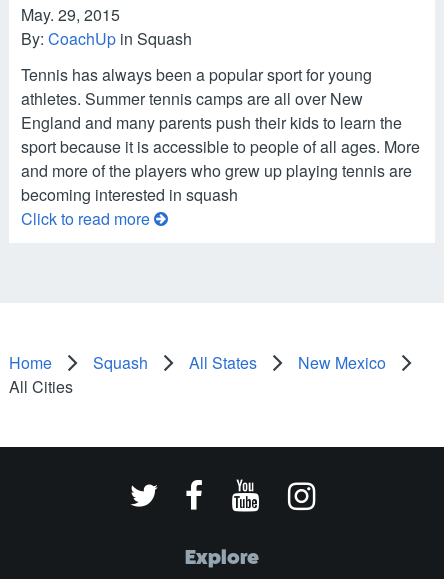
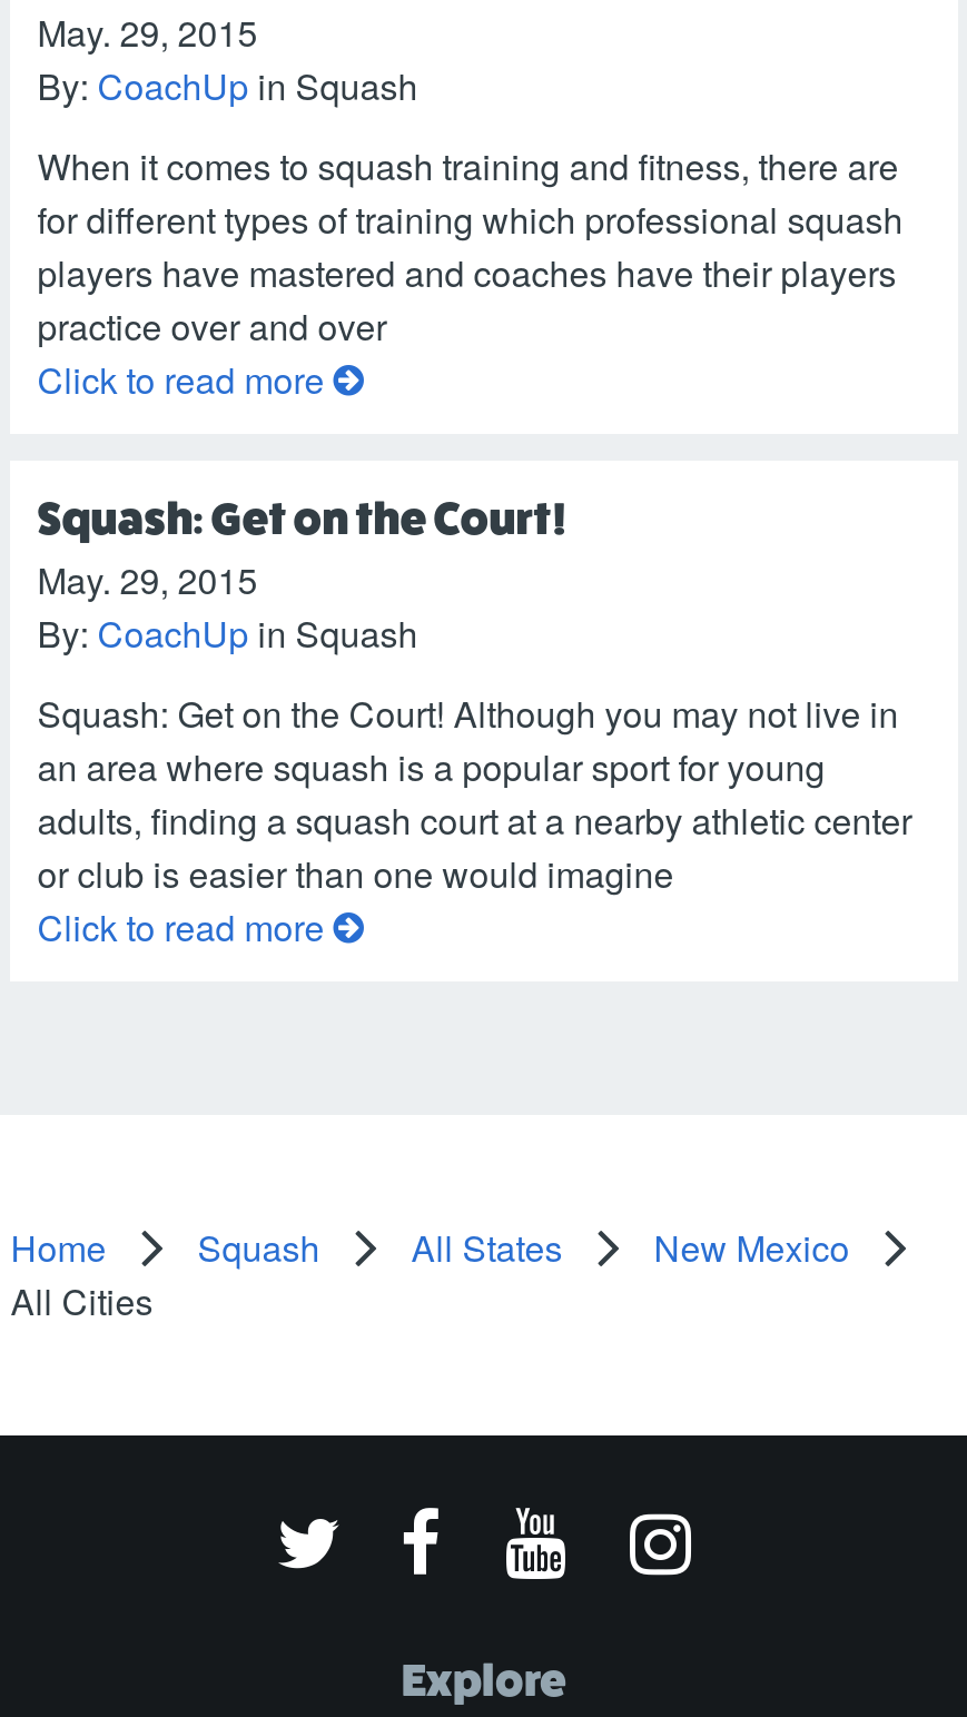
- Tennis has always been a popular sport for young
- athletes. Summer tennis camps are all over New
- England and many parents push their kids to learn the
- sport because it is accessible to people of all ages. More
- and more of the players who grew up playing tennis are
- becoming interested in squash
+ When it comes to squash training and fitness, there are
+ for different types of training which professional squash
+ players have mastered and coaches have their players
+ practice over and over
+ Click to read more
+ Squash: Get on the Court!
+ May. 29, 2015
+ By: CoachUp in Squash
+ Squash: Get on the Court! Although you may not live in
+ an area where squash is a popular sport for young
+ adults, finding a squash court at a nearby athletic center
+ or club is easier than one would imagine
